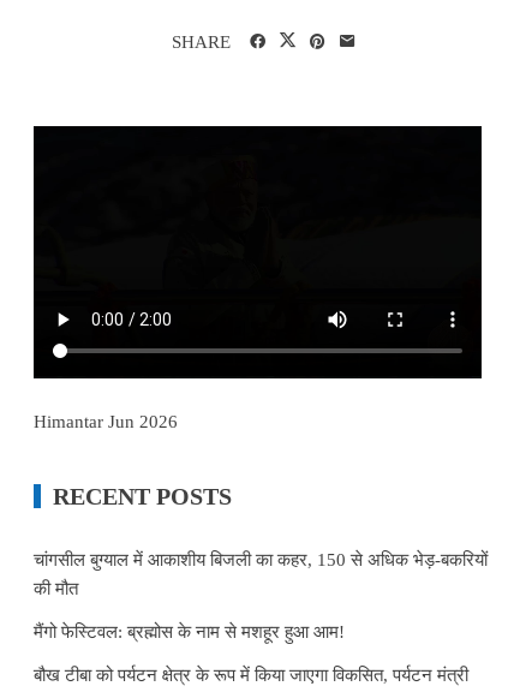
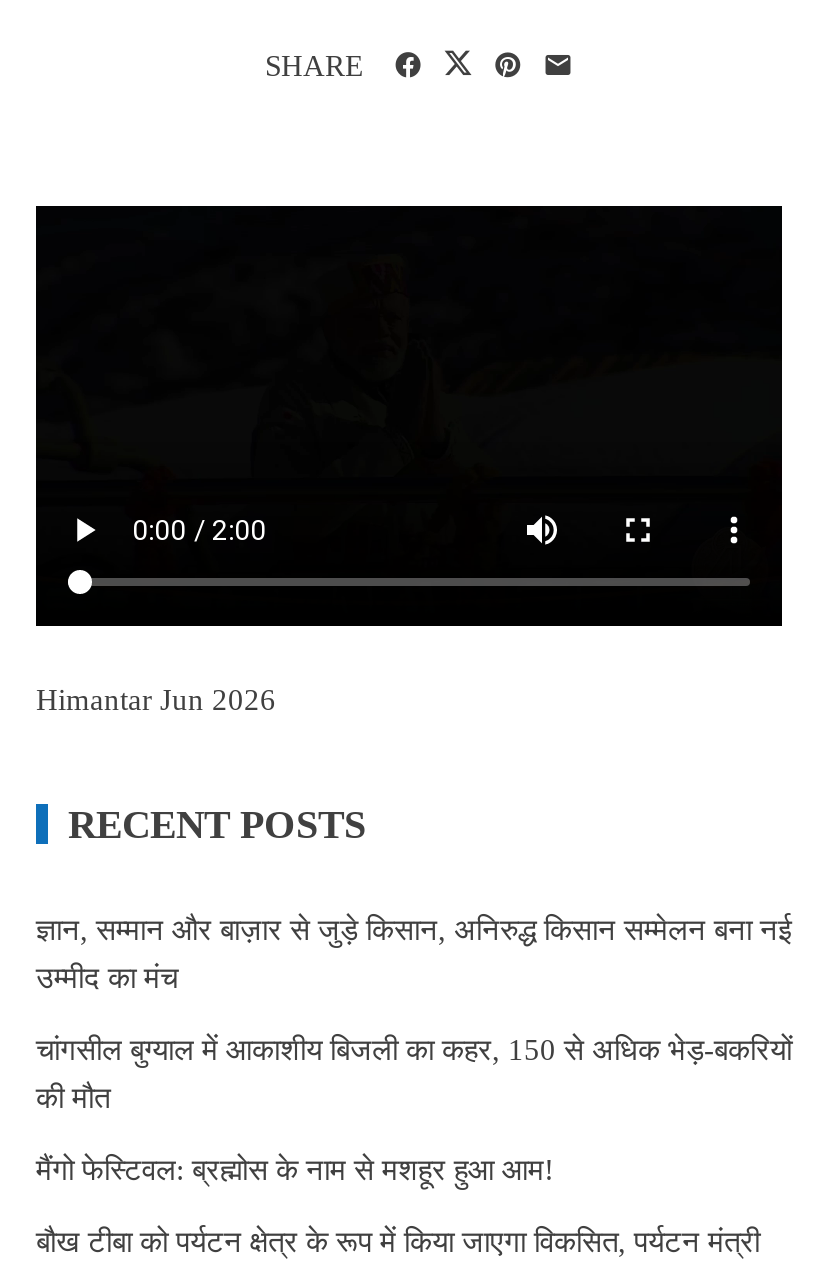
+ ज्ञान, सम्मान और बाज़ार से जुड़े किसान, अनिरुद्ध किसान सम्मेलन बना नई
+ उम्मीद का मंच
